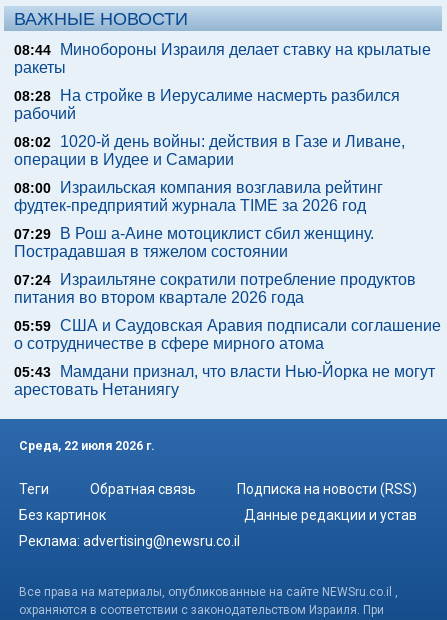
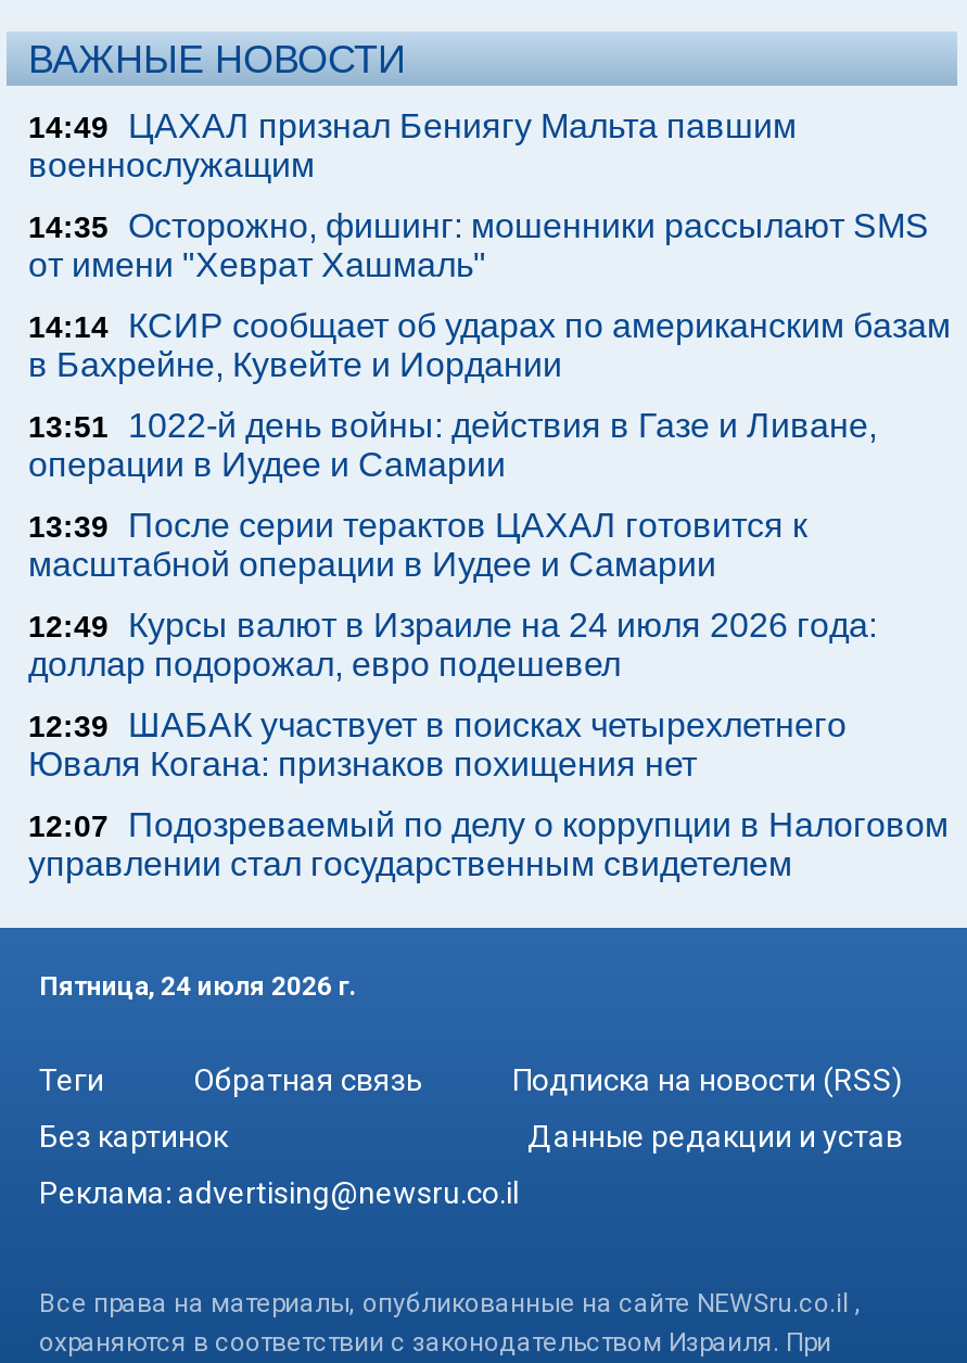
- 08:44 Минобороны Израиля делает ставку на крылатые
- ракеты
- 08:28 На стройке в Иерусалиме насмерть разбился
- рабочий
- 08:02 1020-й день войны: действия в Газе и Ливане,
+ 14:49 ЦАХАЛ признал Бениягу Мальта павшим
+ военнослужащим
+ 14:35 Осторожно, фишинг: мошенники рассылают SMS
+ от имени "Хеврат Хашмаль"
+ 14:14 КСИР сообщает об ударах по американским базам
+ в Бахрейне, Кувейте и Иордании
+ 13:51 1022-й день войны: действия в Газе и Ливане,

moved down: операции в Иудее и Самарии

- 08:00 Израильская компания возглавила рейтинг
- фудтек-предприятий журнала TIME за 2026 год
- 07:29 В Рош а-Аине мотоциклист сбил женщину.
- Пострадавшая в тяжелом состоянии
- 07:24 Израильтяне сократили потребление продуктов
- питания во втором квартале 2026 года
- 05:59 США и Саудовская Аравия подписали соглашение
- о сотрудничестве в сфере мирного атома
- 05:43 Мамдани признал, что власти Нью-Йорка не могут
- арестовать Нетаниягу
- Среда, 22 июля 2026 г.
+ 13:39 После серии терактов ЦАХАЛ готовится к
+ масштабной операции в Иудее и Самарии
+ 12:49 Курсы валют в Израиле на 24 июля 2026 года:
+ доллар подорожал, евро подешевел
+ 12:39 ШАБАК участвует в поисках четырехлетнего
+ Юваля Когана: признаков похищения нет
+ 12:07 Подозреваемый по делу о коррупции в Налоговом
+ управлении стал государственным свидетелем
+ Пятница, 24 июля 2026 г.
